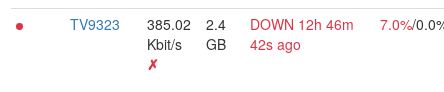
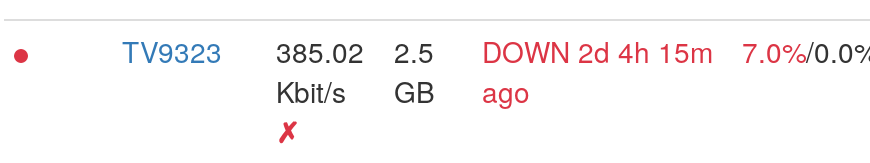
- 2.4
+ 2.5

- DOWN 12h 46m
- 42s ago
+ DOWN 2d 4h 15m
+ ago
